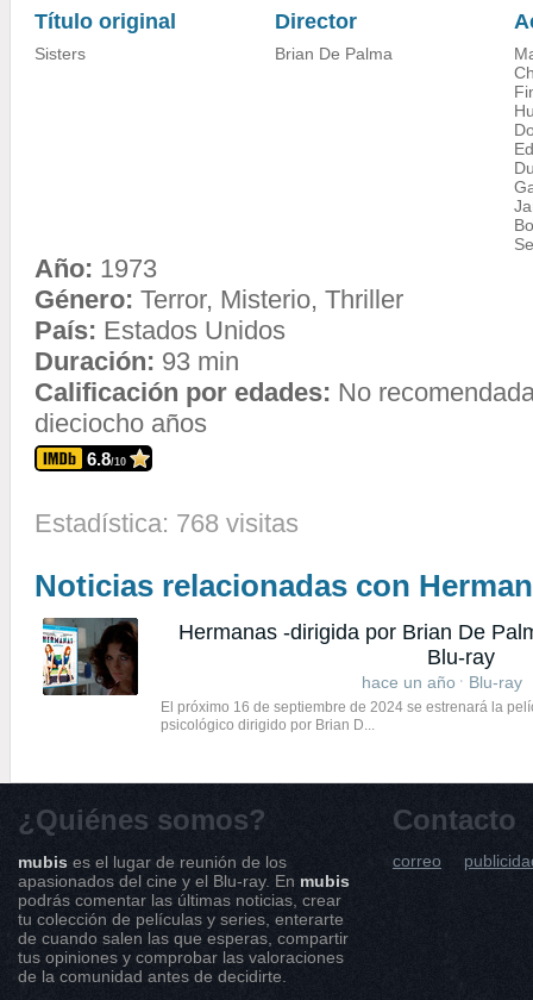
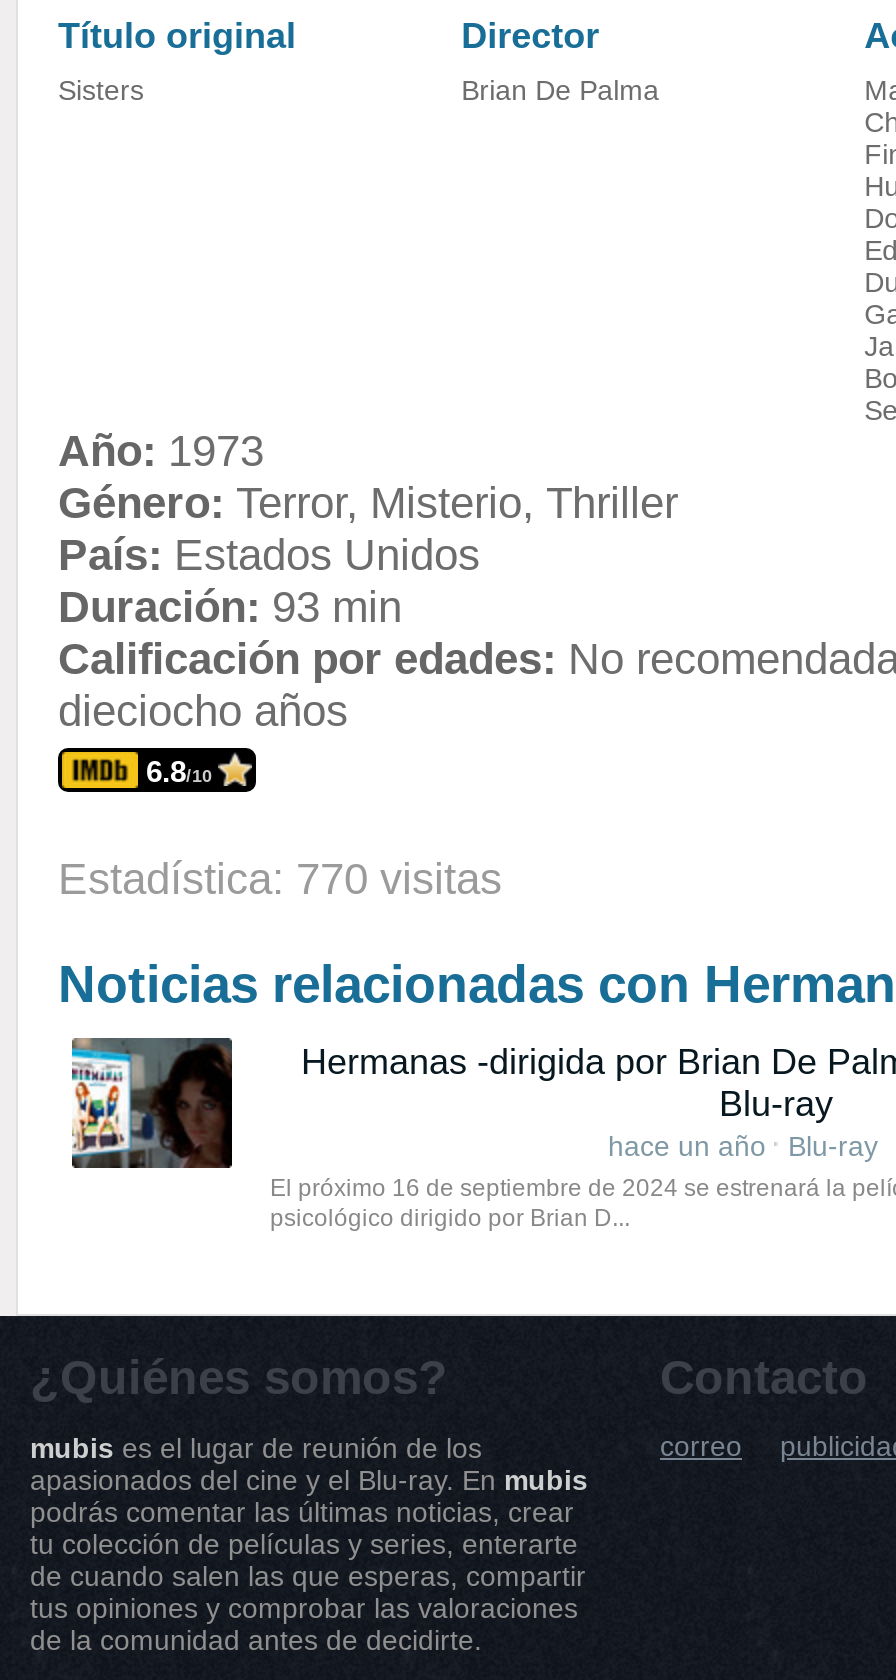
- Estadística: 768 visitas
+ Estadística: 770 visitas
